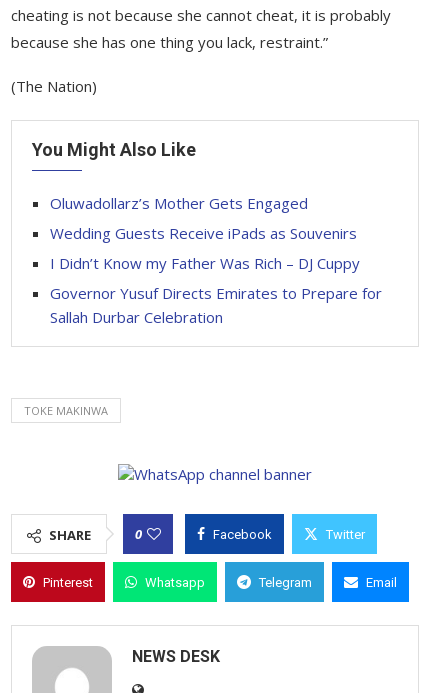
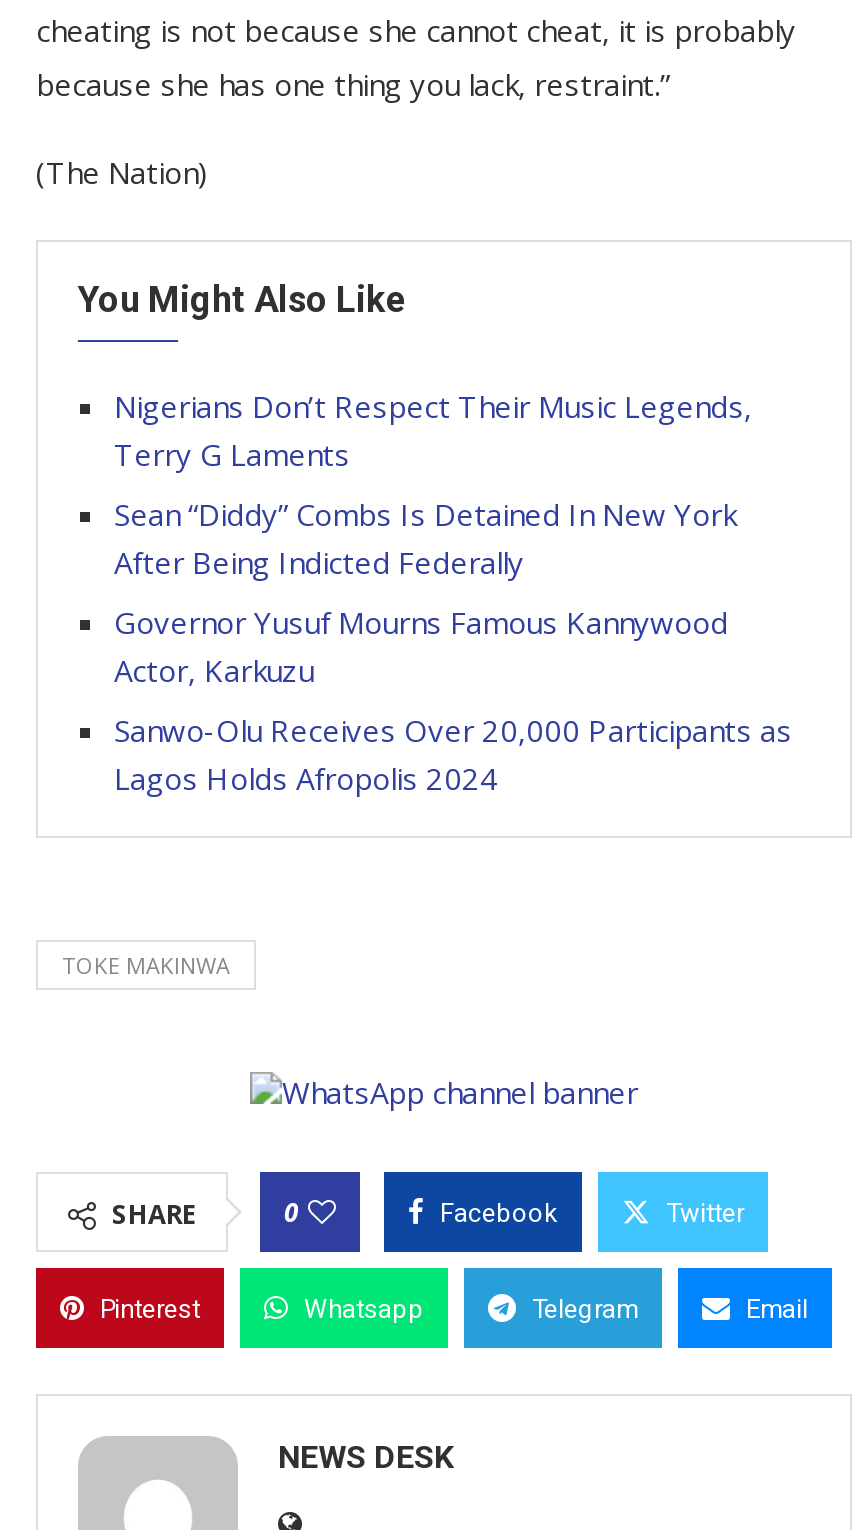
- Oluwadollarz’s Mother Gets Engaged
+ Nigerians Don’t Respect Their Music Legends,
+ Terry G Laments

- Wedding Guests Receive iPads as Souvenirs
+ Sean “Diddy” Combs Is Detained In New York
+ After Being Indicted Federally

- I Didn’t Know my Father Was Rich – DJ Cuppy
+ Governor Yusuf Mourns Famous Kannywood
+ Actor, Karkuzu

- Governor Yusuf Directs Emirates to Prepare for
- Sallah Durbar Celebration
+ Sanwo-Olu Receives Over 20,000 Participants as
+ Lagos Holds Afropolis 2024
